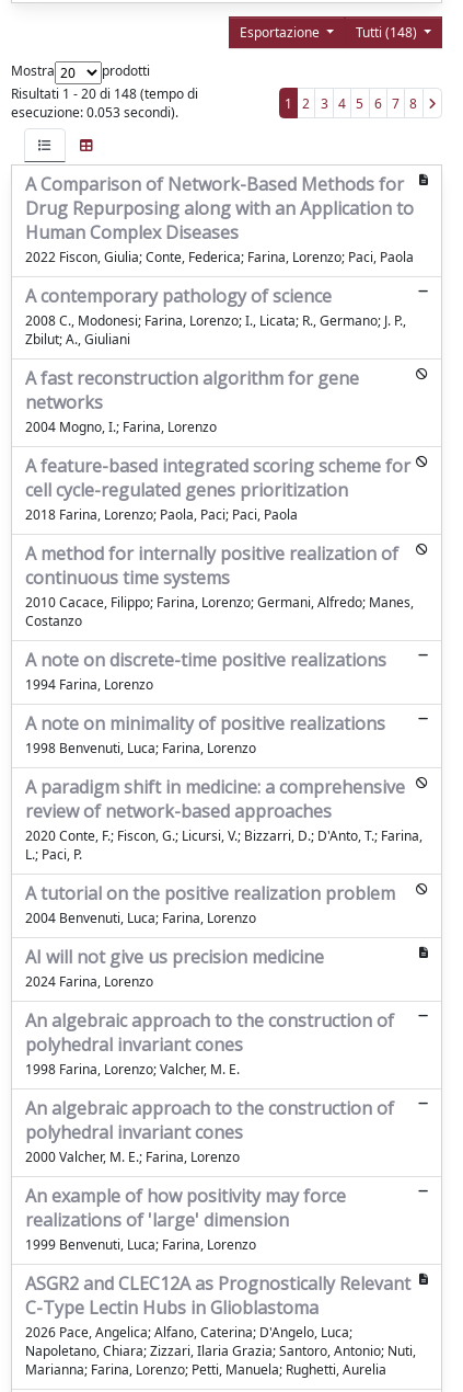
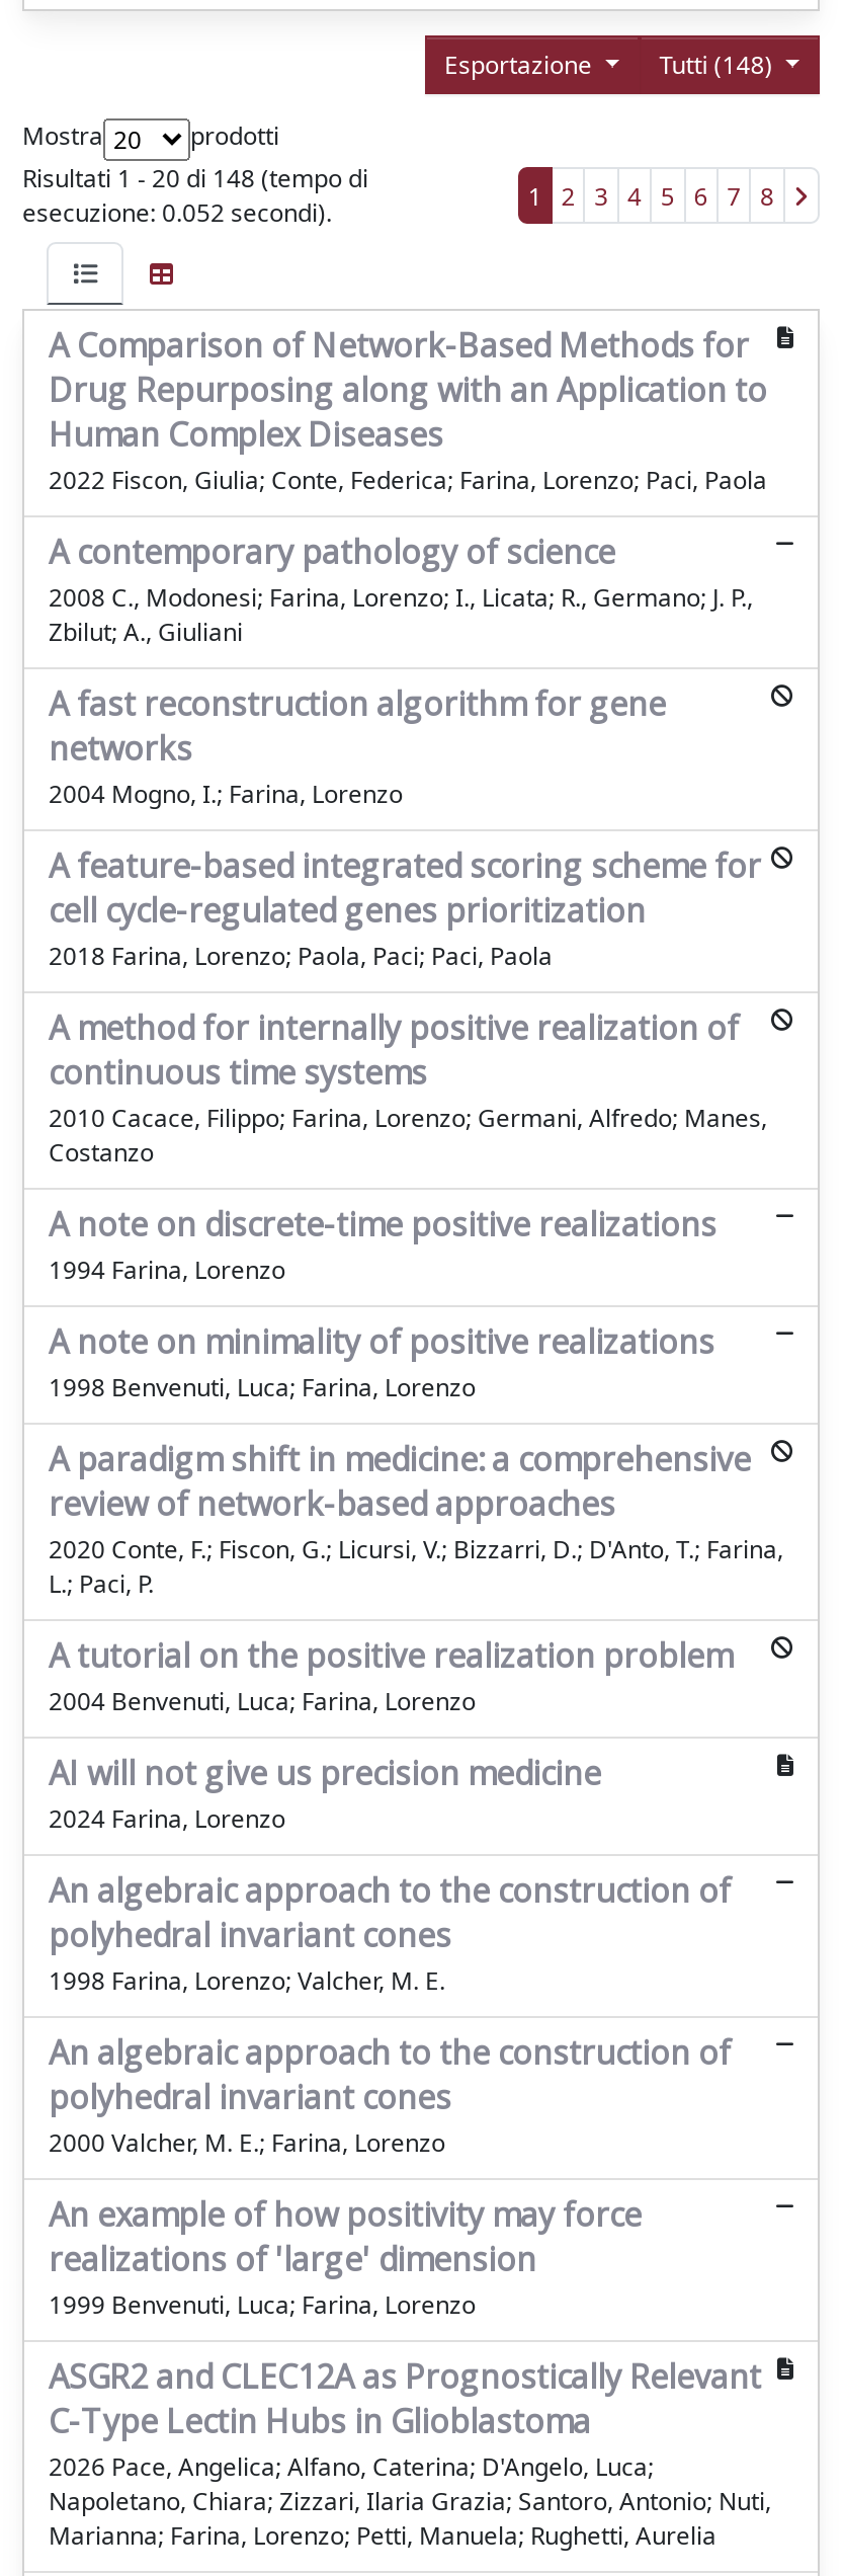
- esecuzione: 0.053 secondi).
+ esecuzione: 0.052 secondi).
